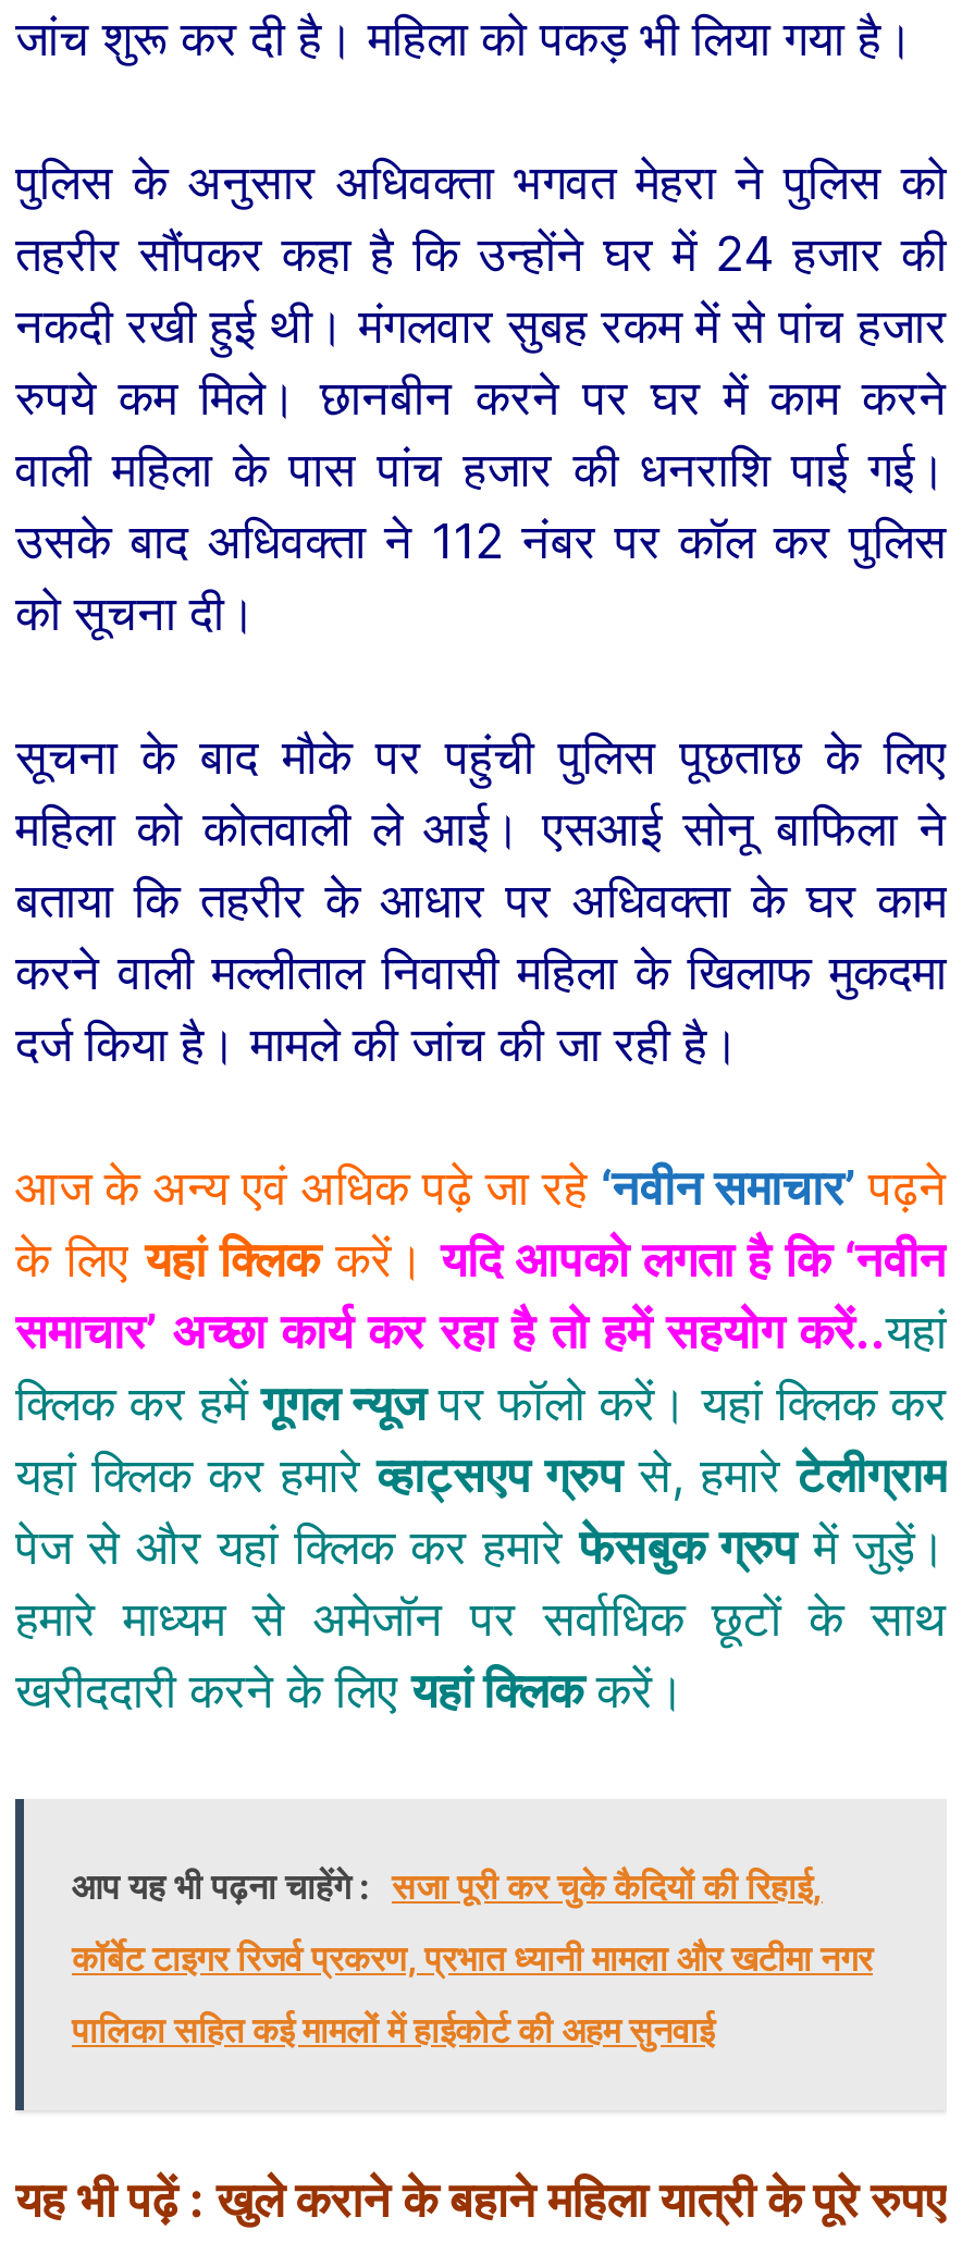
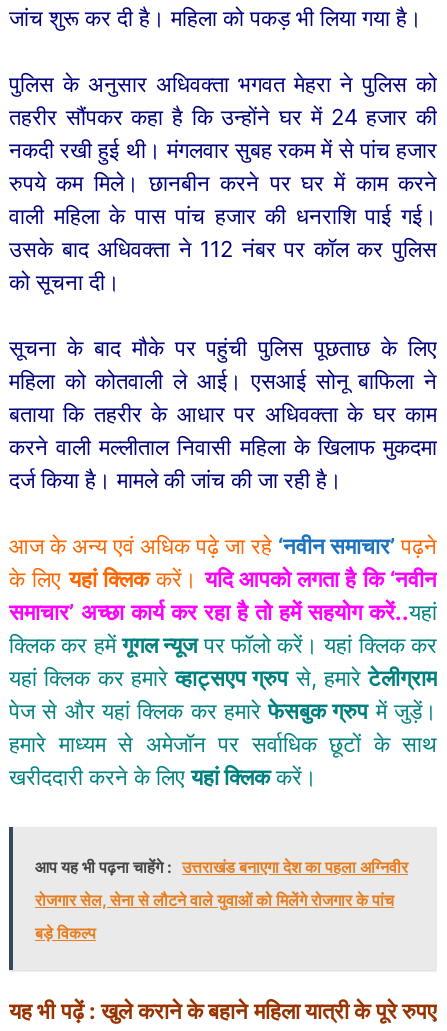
- आप यह भी पढ़ना चाहेंगे : सजा पूरी कर चुके कैदियों की रिहाई,
+ आप यह भी पढ़ना चाहेंगे : उत्तराखंड बनाएगा देश का पहला अग्निवीर

- कॉर्बेट टाइगर रिजर्व प्रकरण, प्रभात ध्यानी मामला और खटीमा नगर
+ रोजगार सेल, सेना से लौटने वाले युवाओं को मिलेंगे रोजगार के पांच

- पालिका सहित कई मामलों में हाईकोर्ट की अहम सुनवाई
+ बड़े विकल्प
